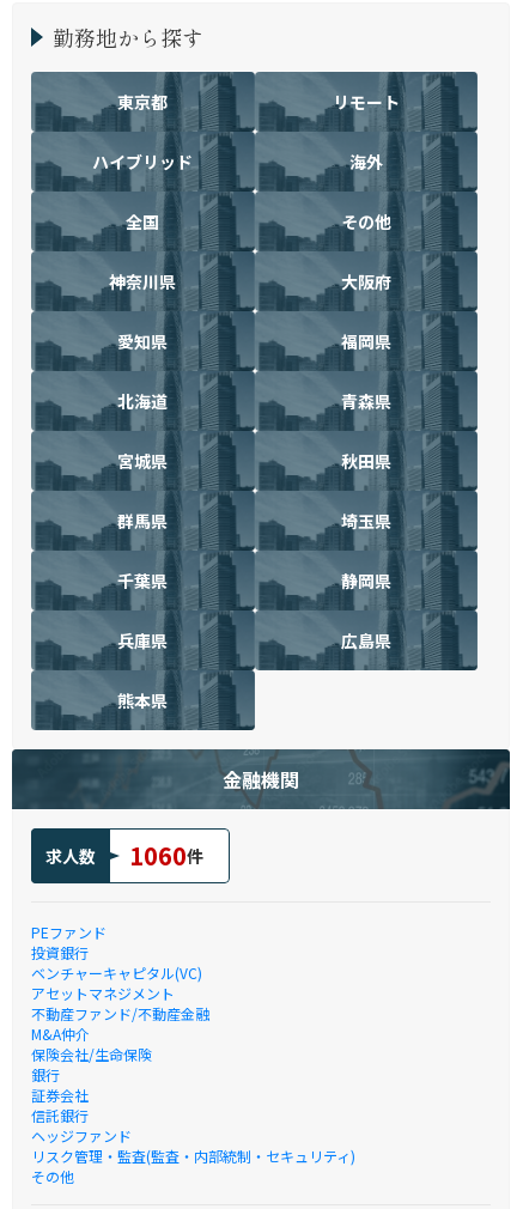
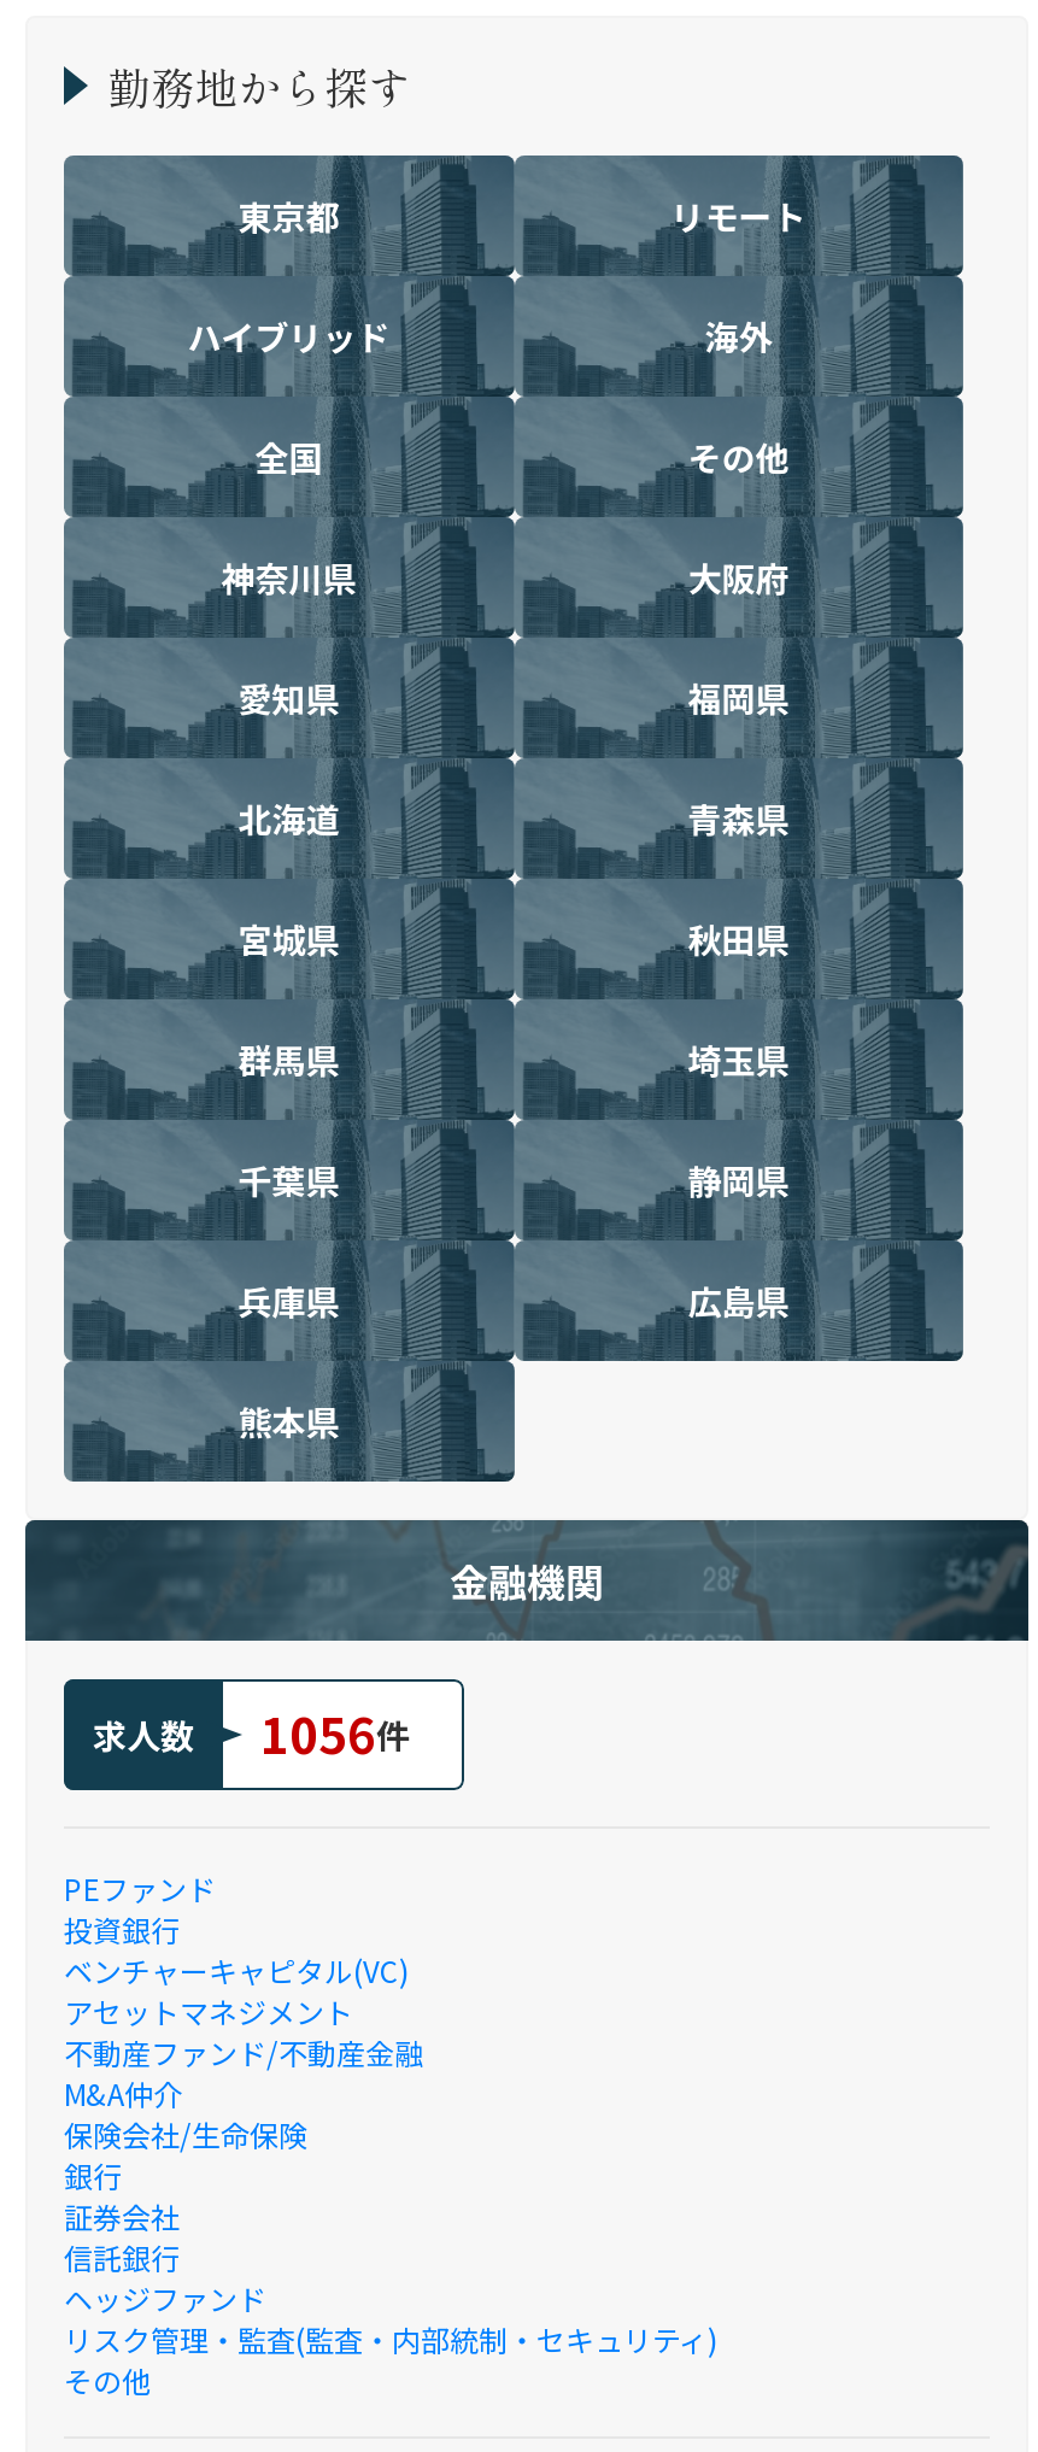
- 求人数 1060件
+ 求人数 1056件
